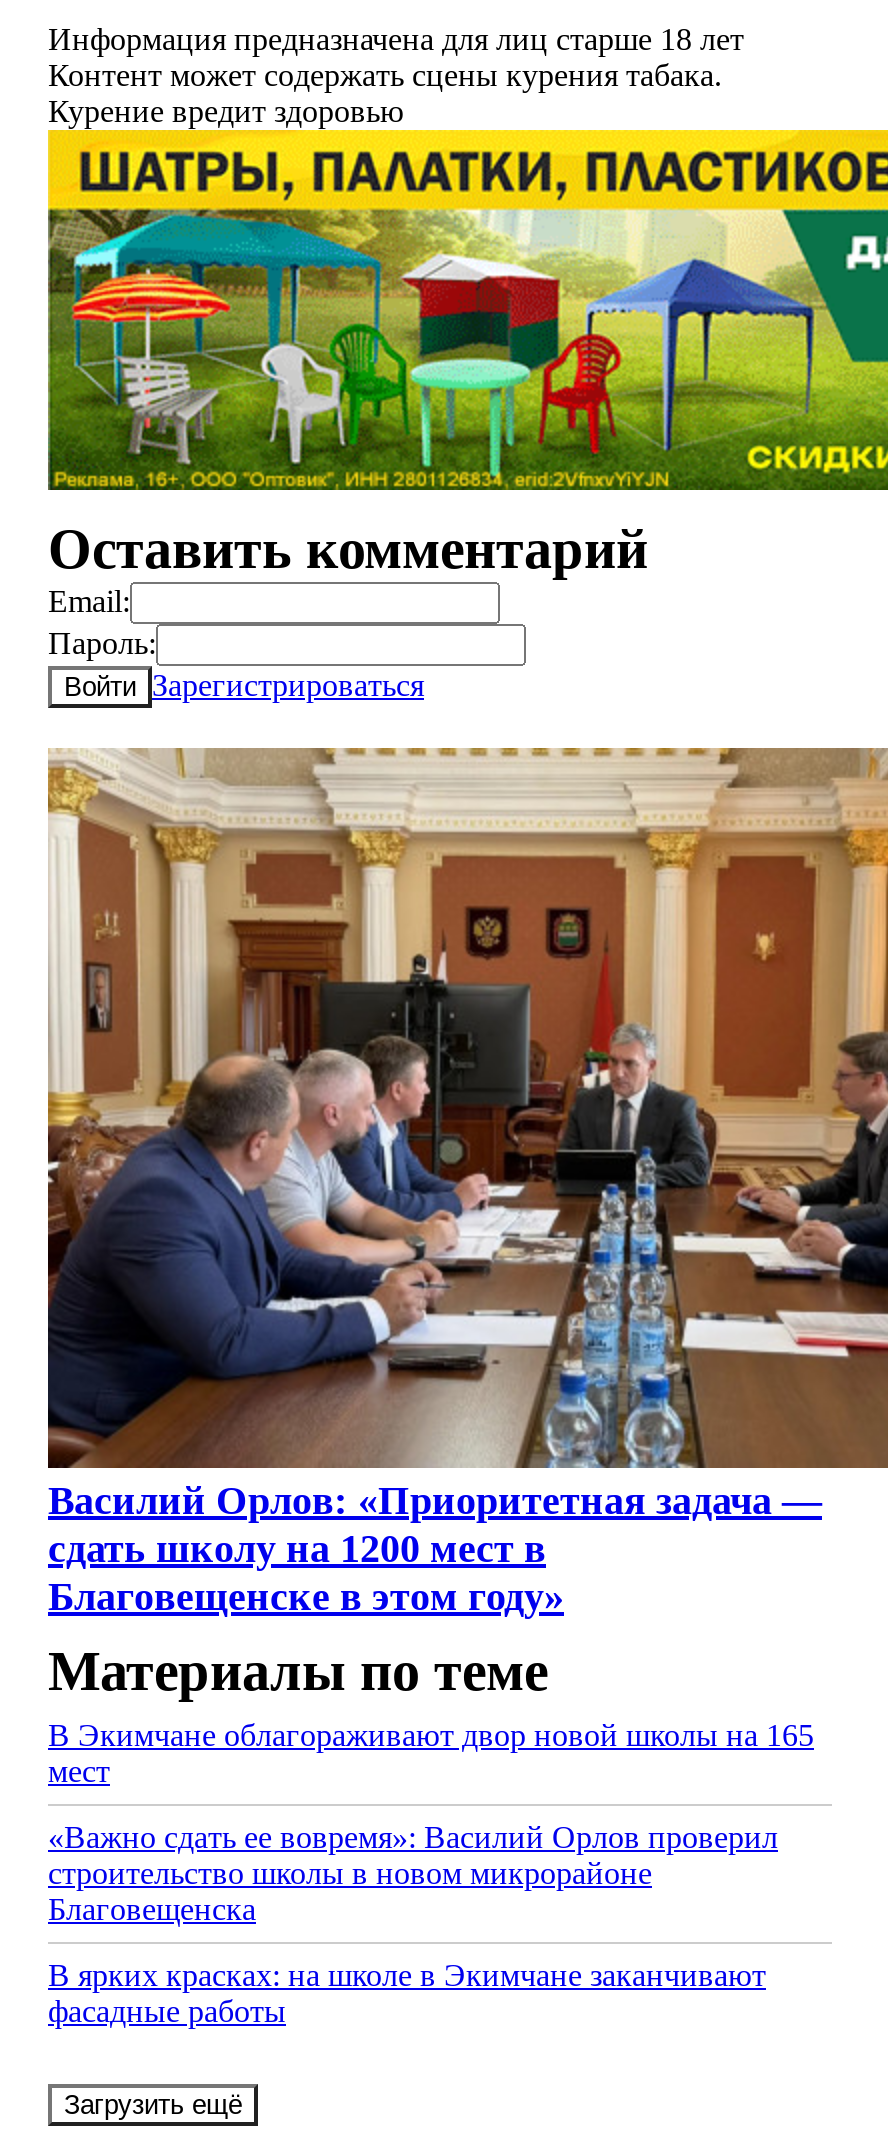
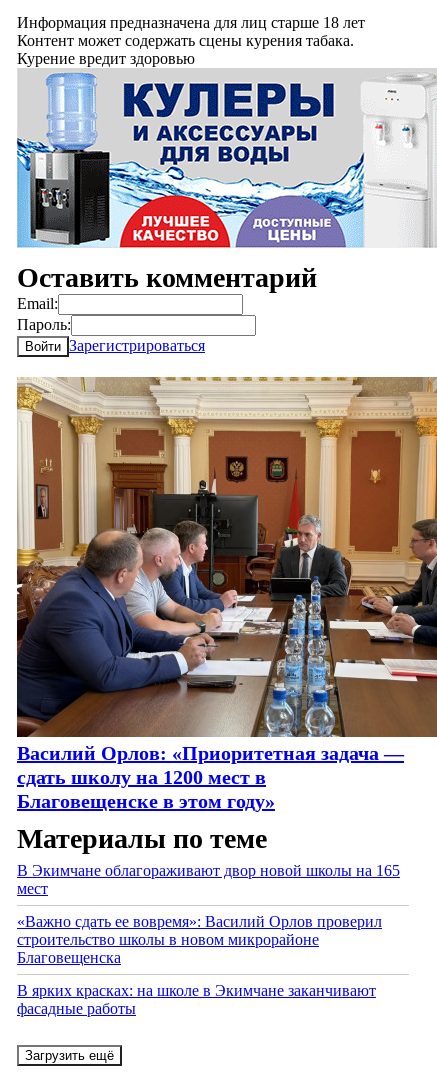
- [image]
+ [image]
